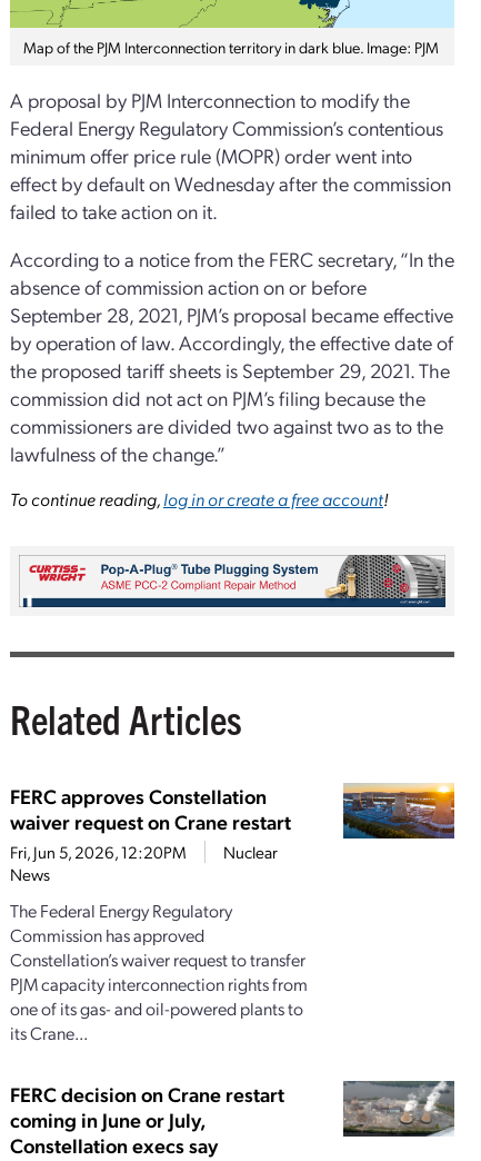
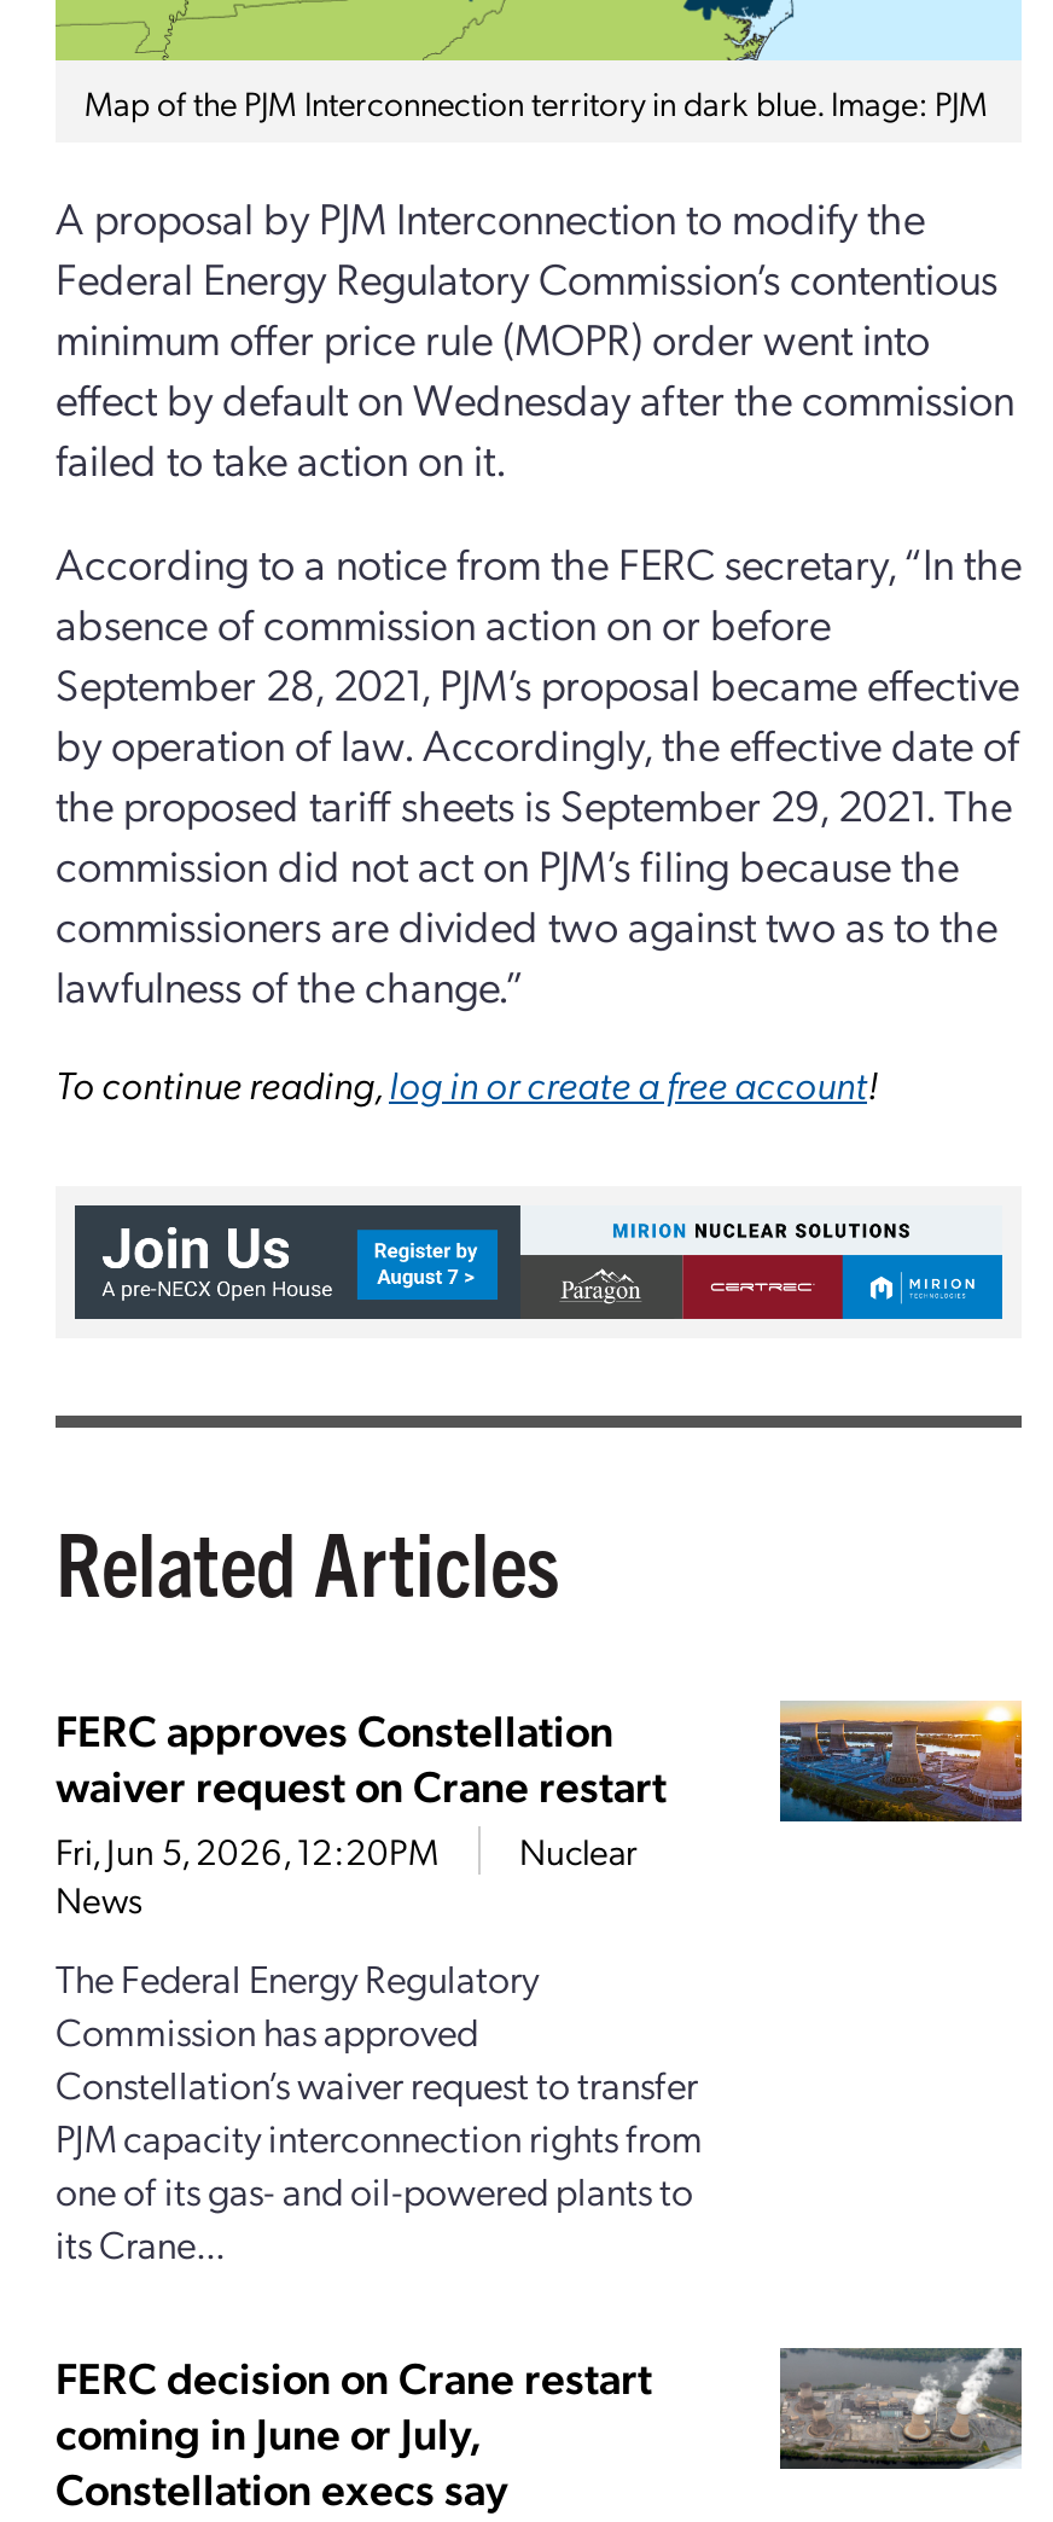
- [image]
+ [image]
